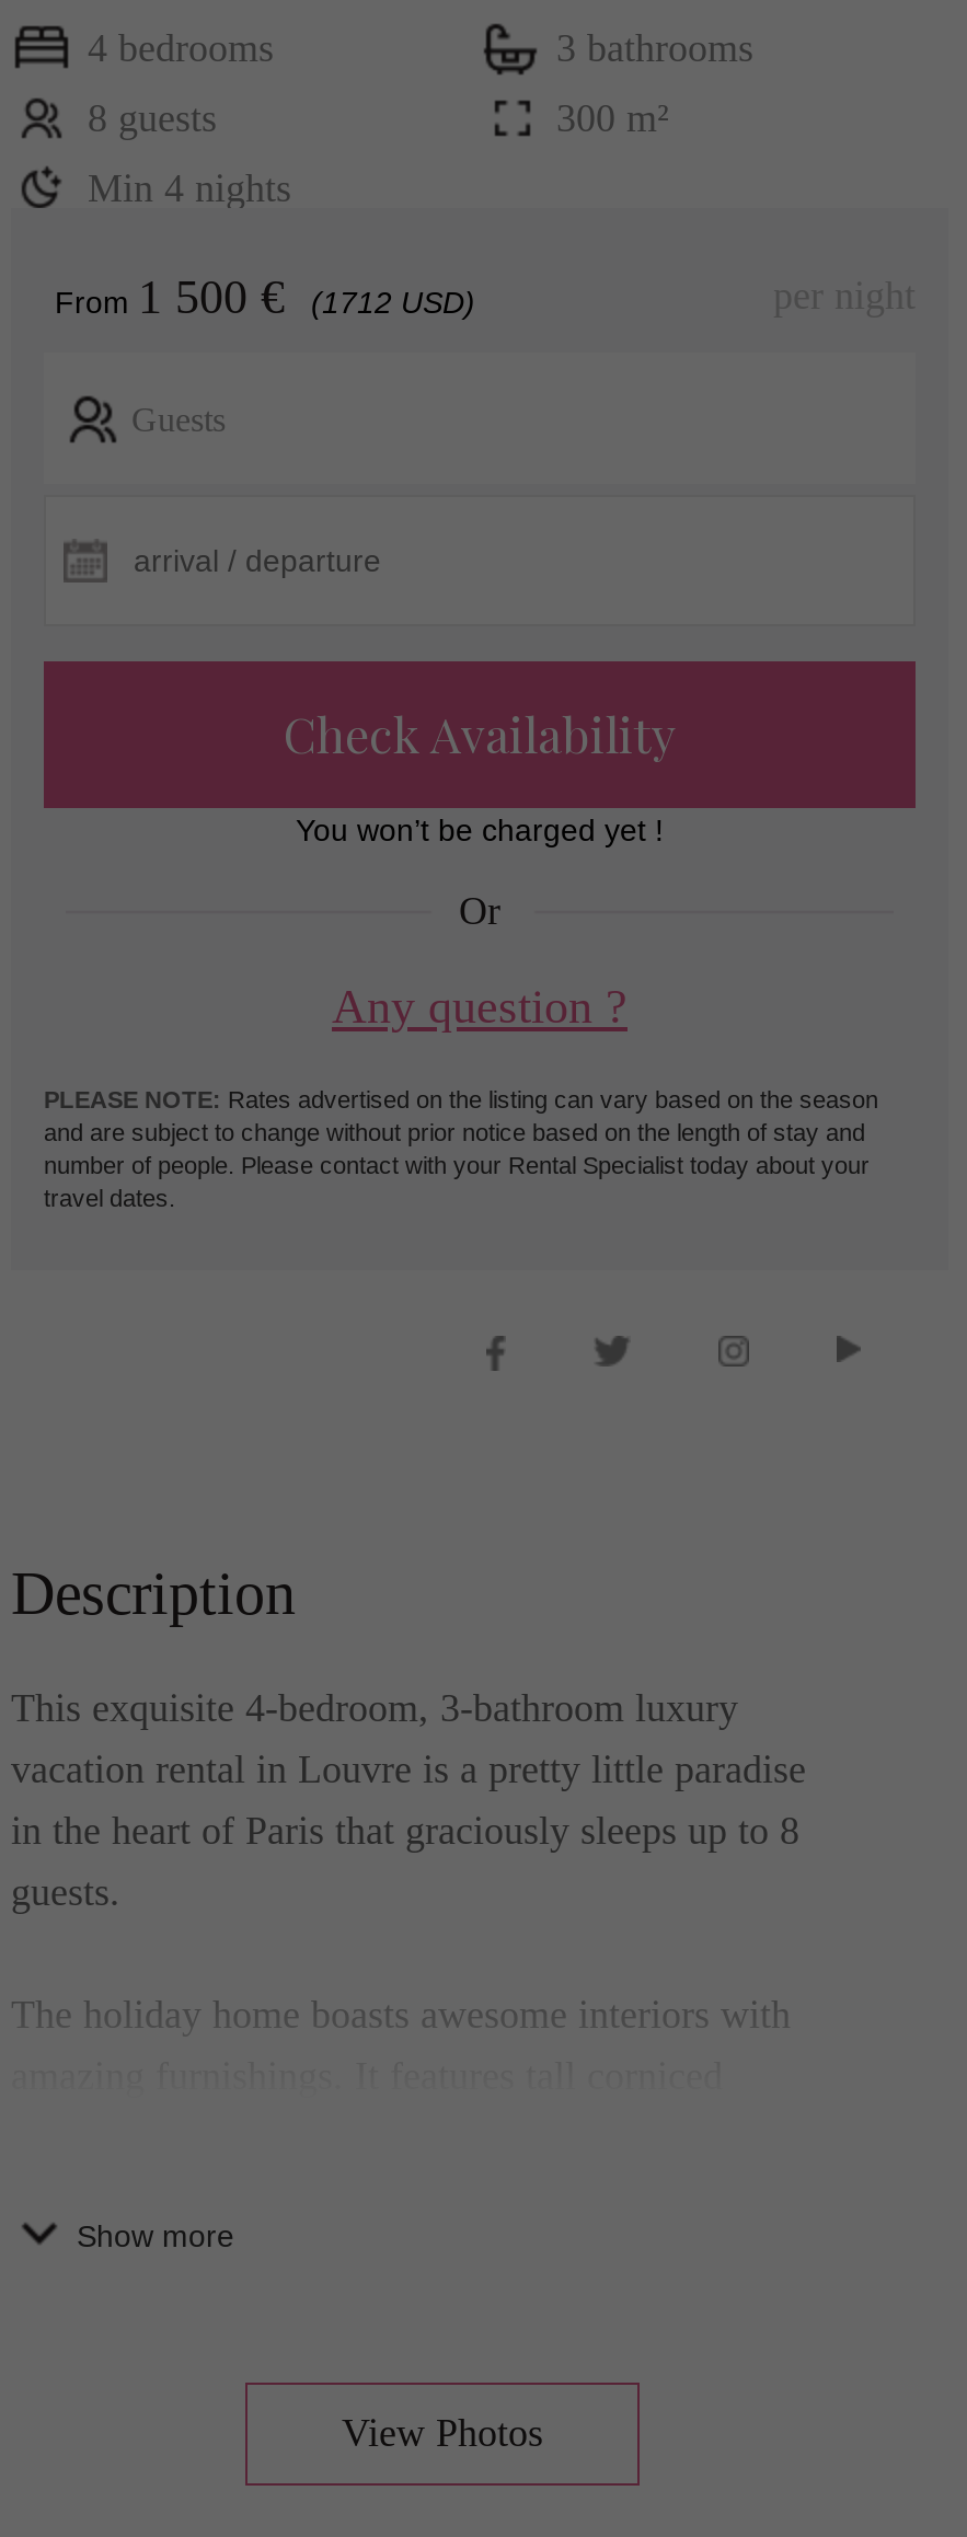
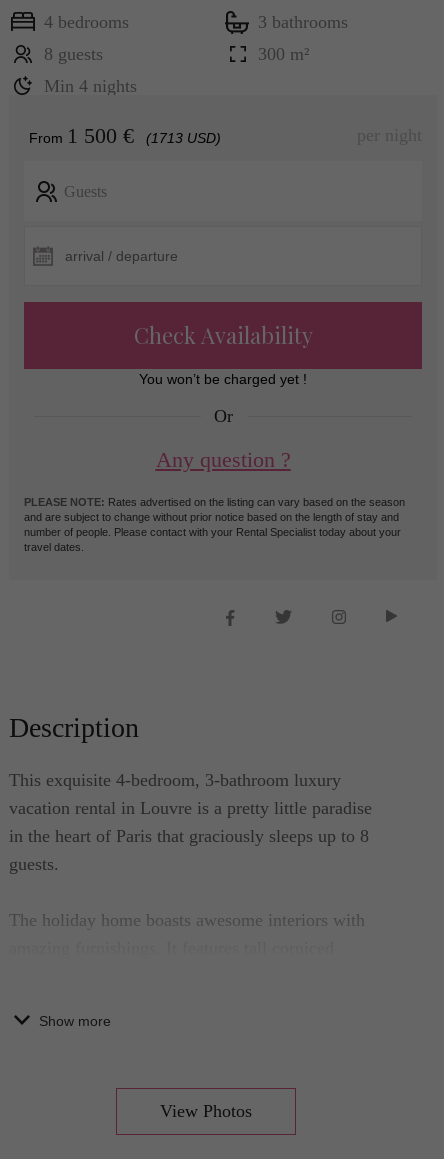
- From 1 500 € (1712 USD)
+ From 1 500 € (1713 USD)
